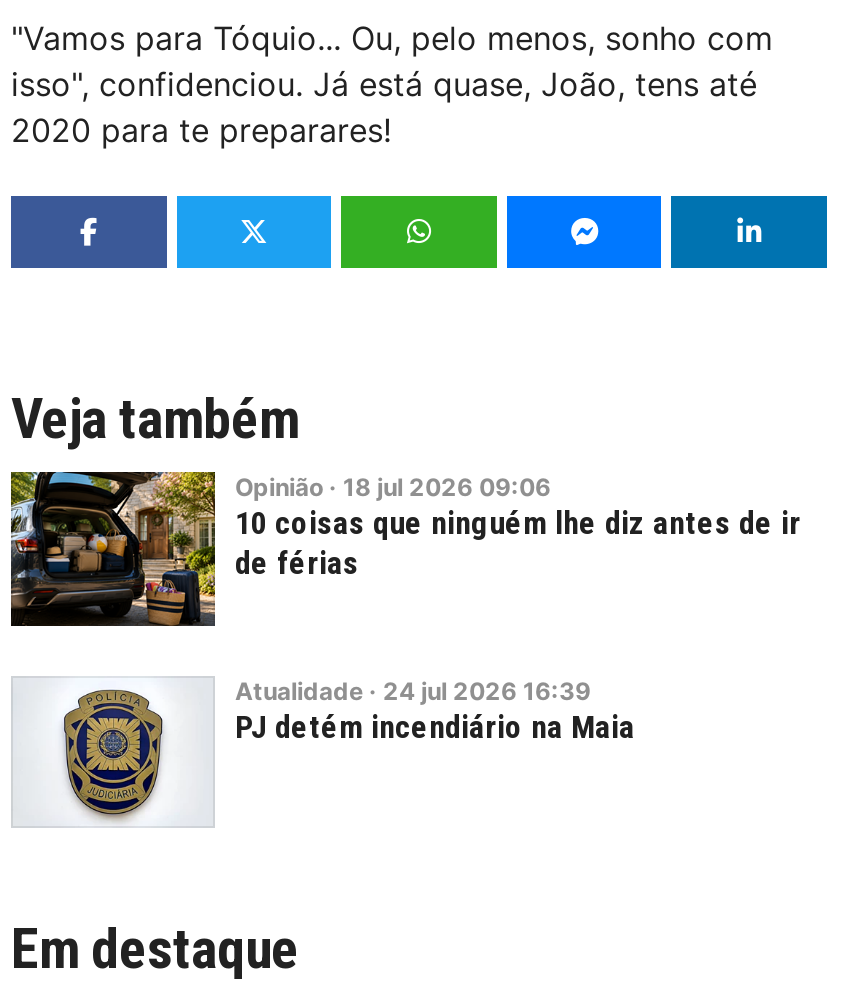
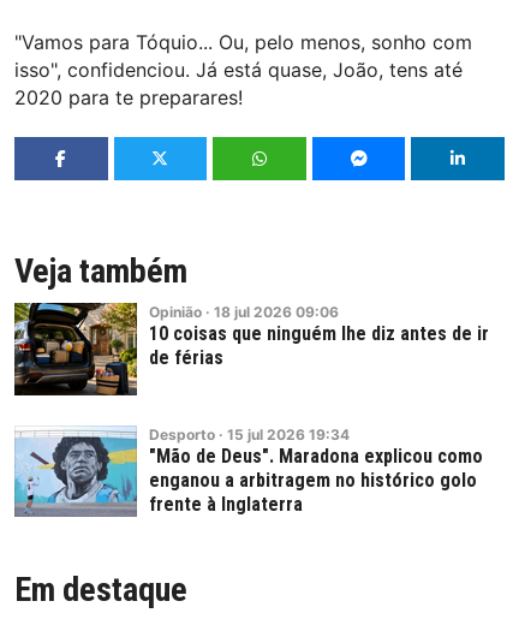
- [image]
- Atualidade · 24 jul 2026 16:39
- PJ detém incendiário na Maia
+ [image]
+ Desporto · 15 jul 2026 19:34
+ "Mão de Deus". Maradona explicou como
+ enganou a arbitragem no histórico golo
+ frente à Inglaterra
